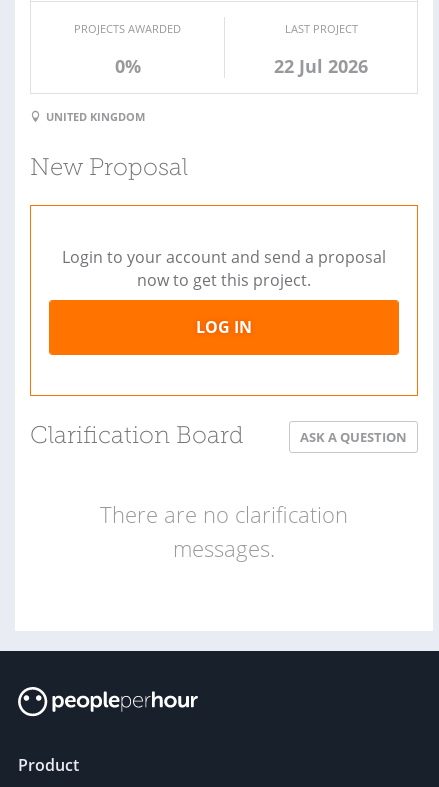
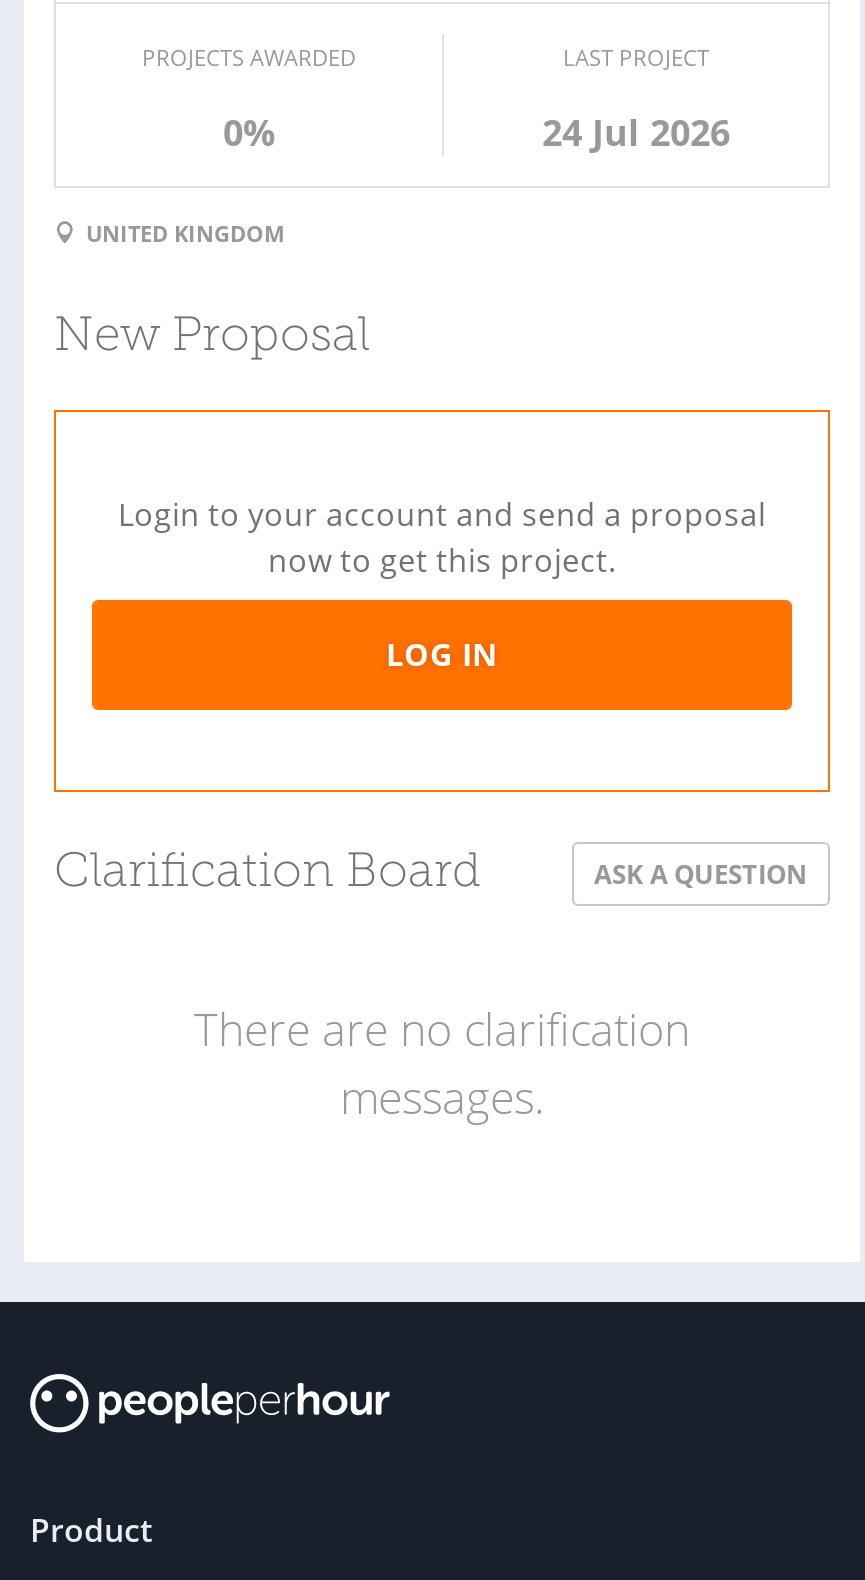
- 22 Jul 2026
+ 24 Jul 2026
